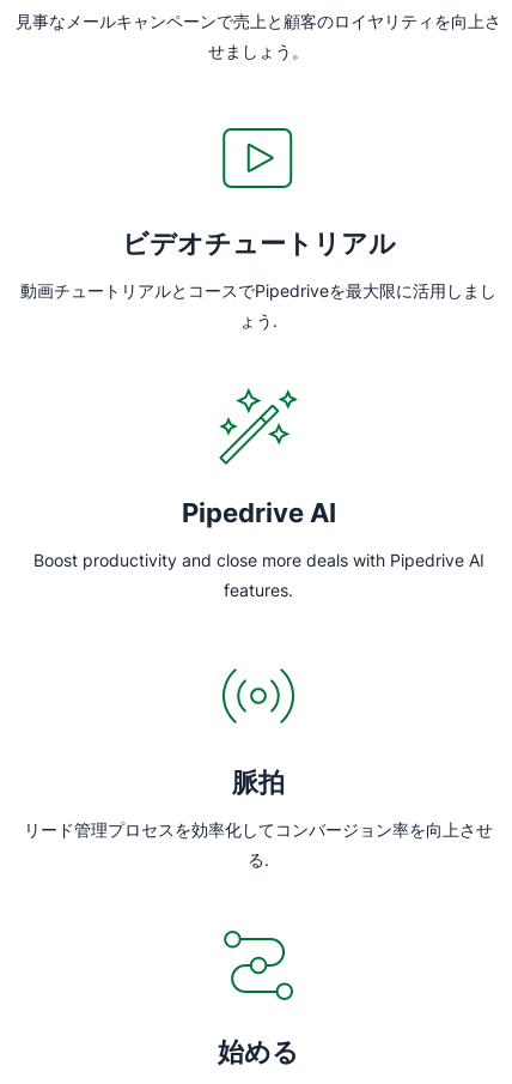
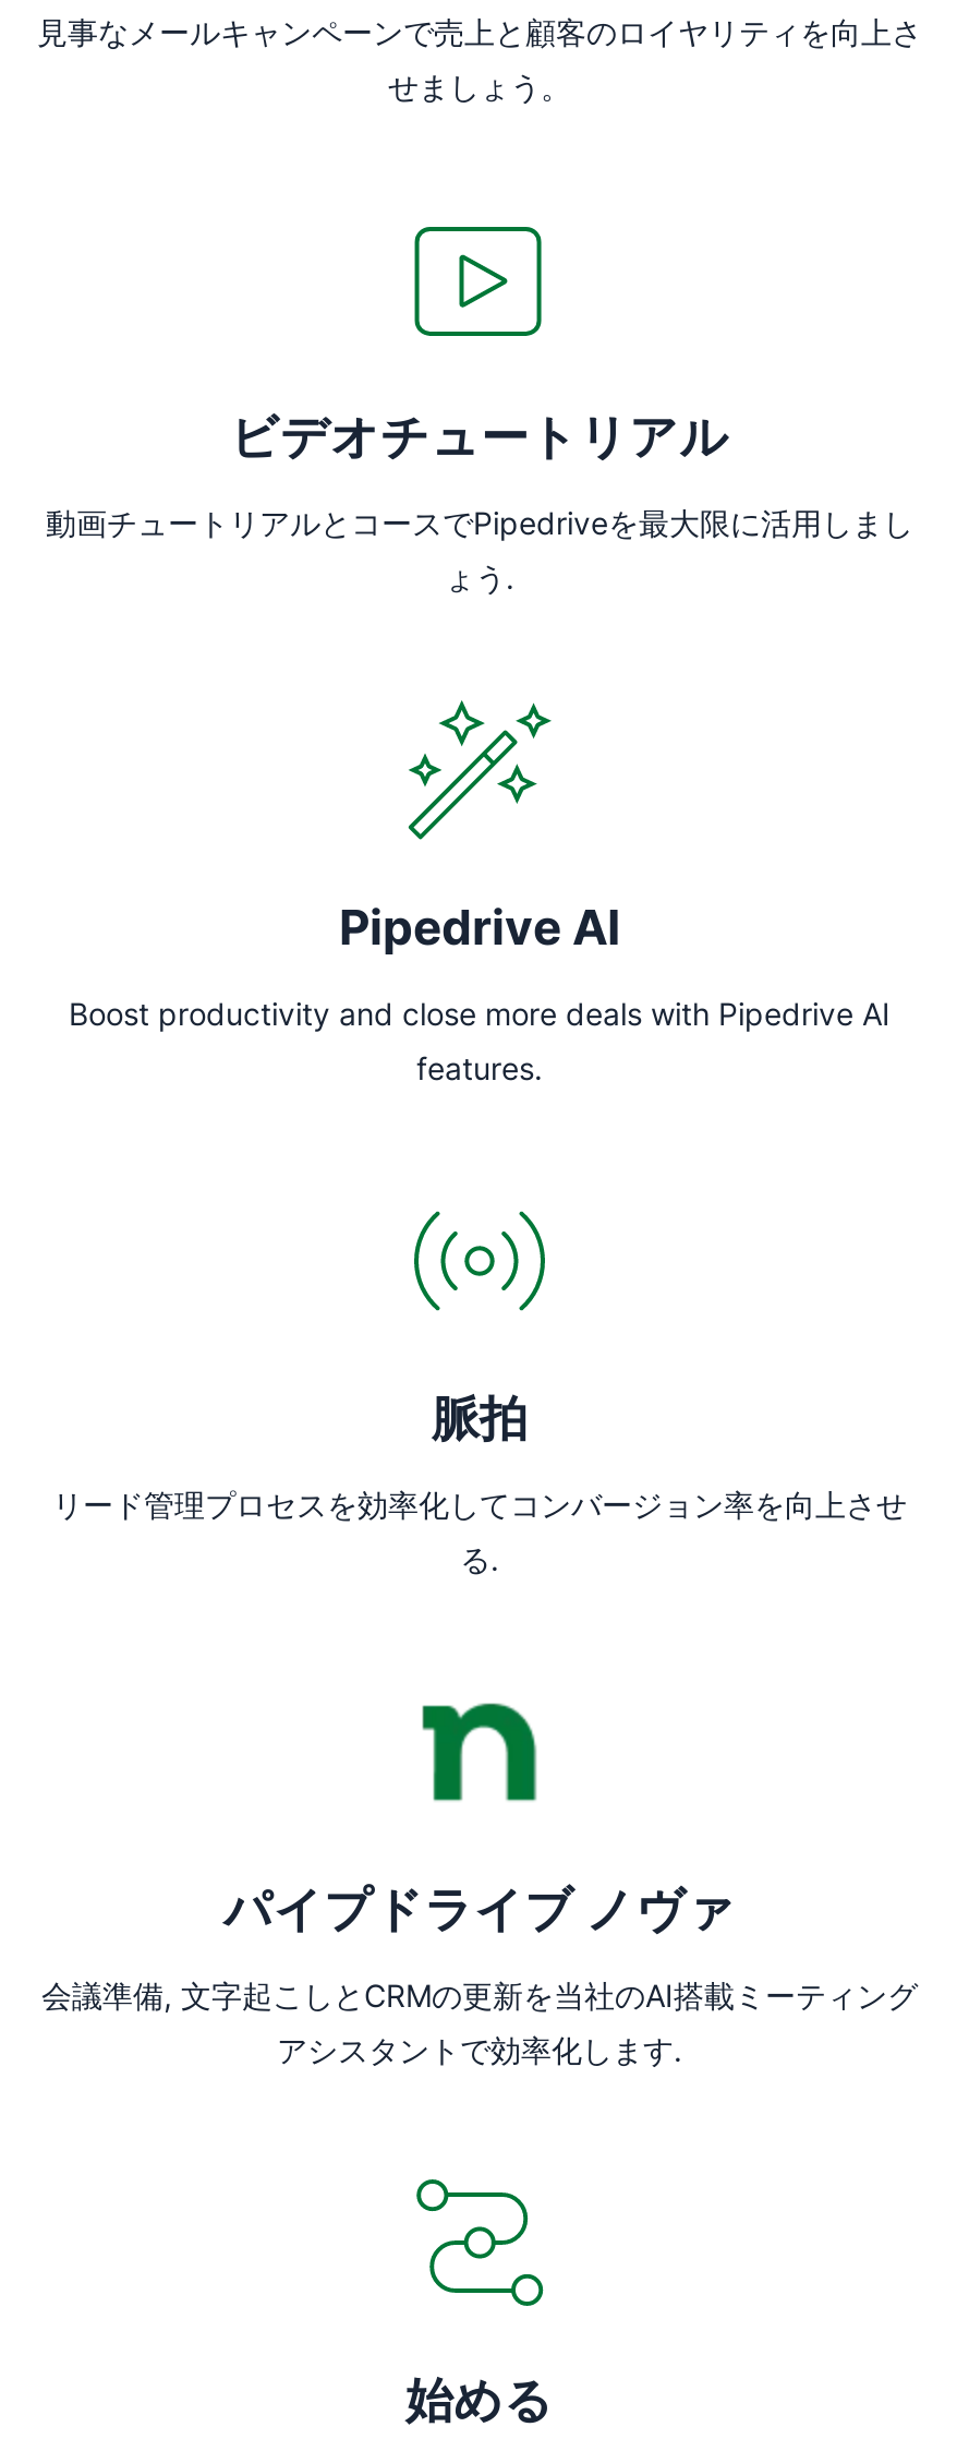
+ [image]
+ パイプドライブ ノヴァ
+ 会議準備, 文字起こしとCRMの更新を当社のAI搭載ミーティング
+ アシスタントで効率化します.
